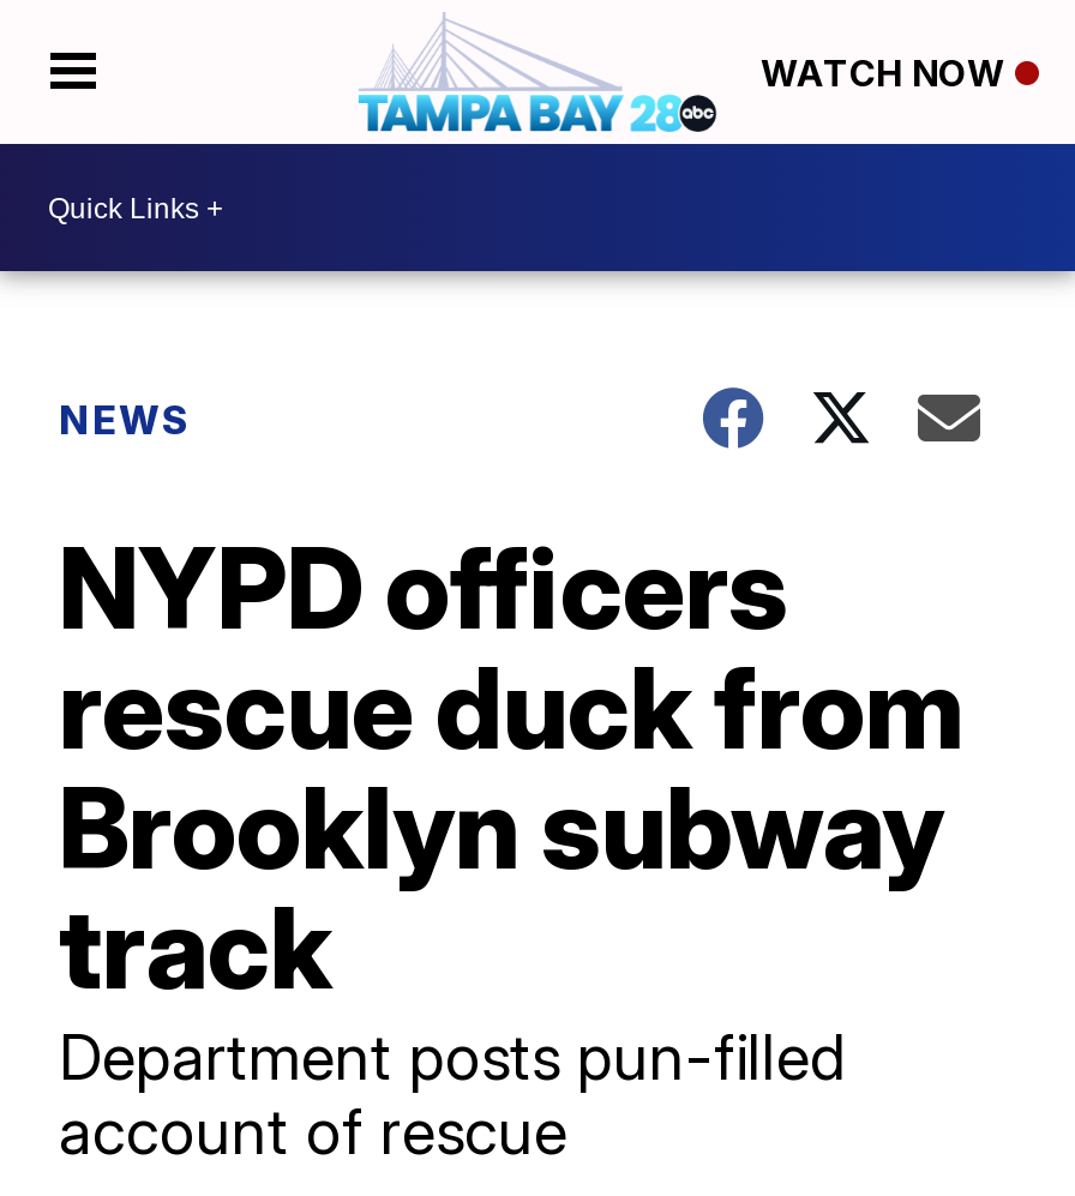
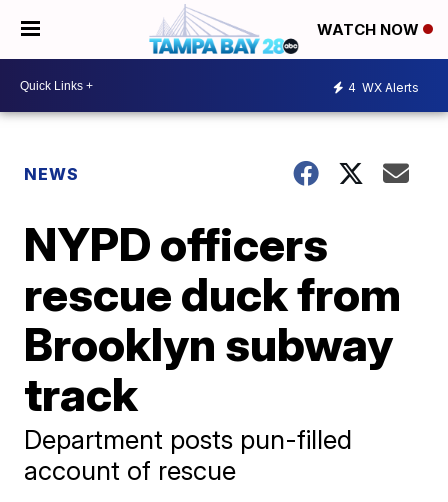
+ 4 WX Alerts
